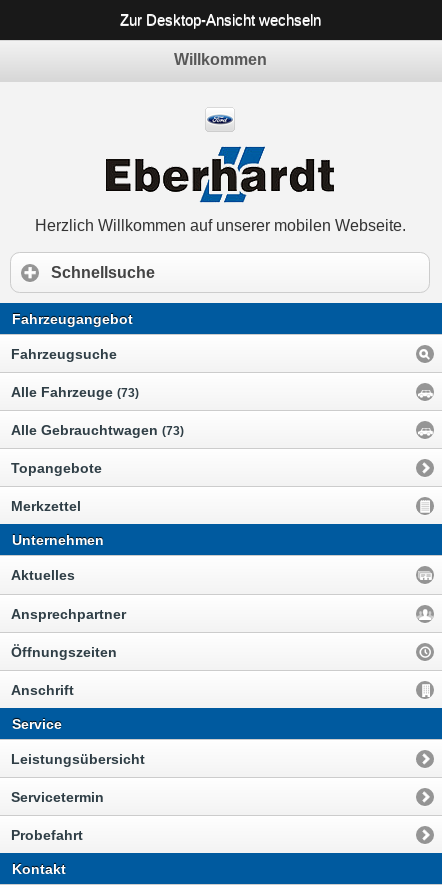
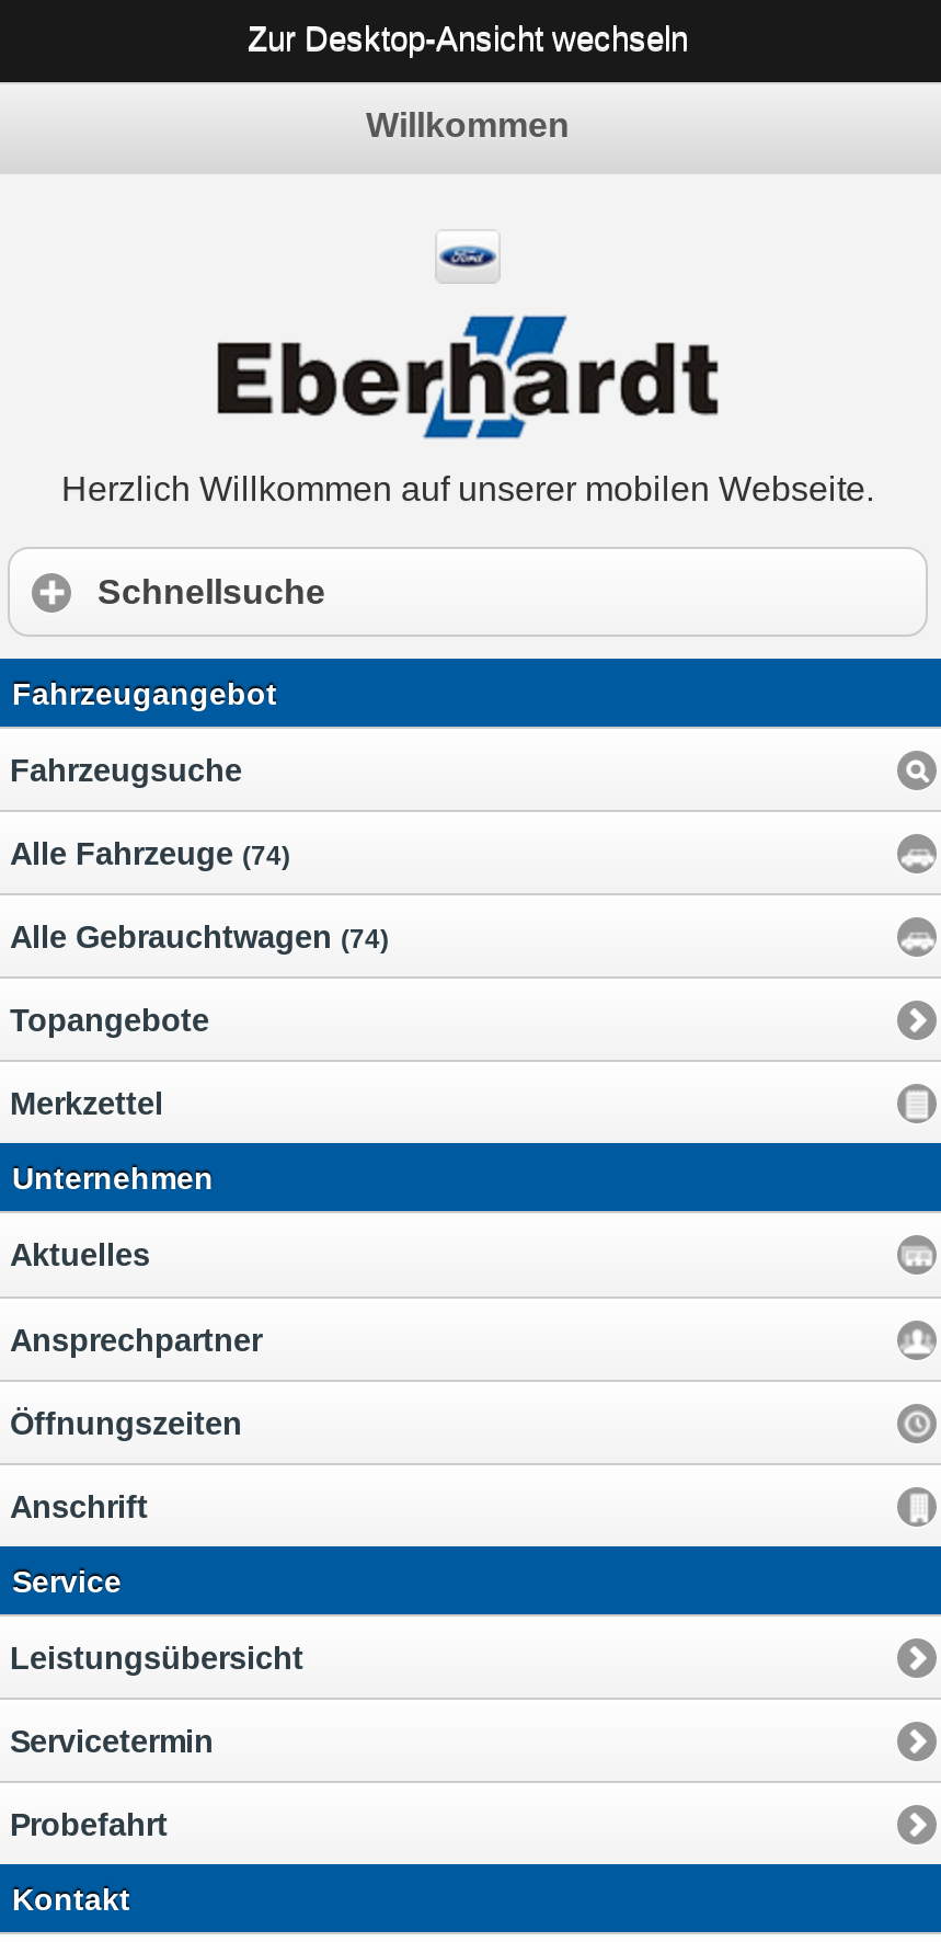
- Alle Fahrzeuge (73)
+ Alle Fahrzeuge (74)

- Alle Gebrauchtwagen (73)
+ Alle Gebrauchtwagen (74)
